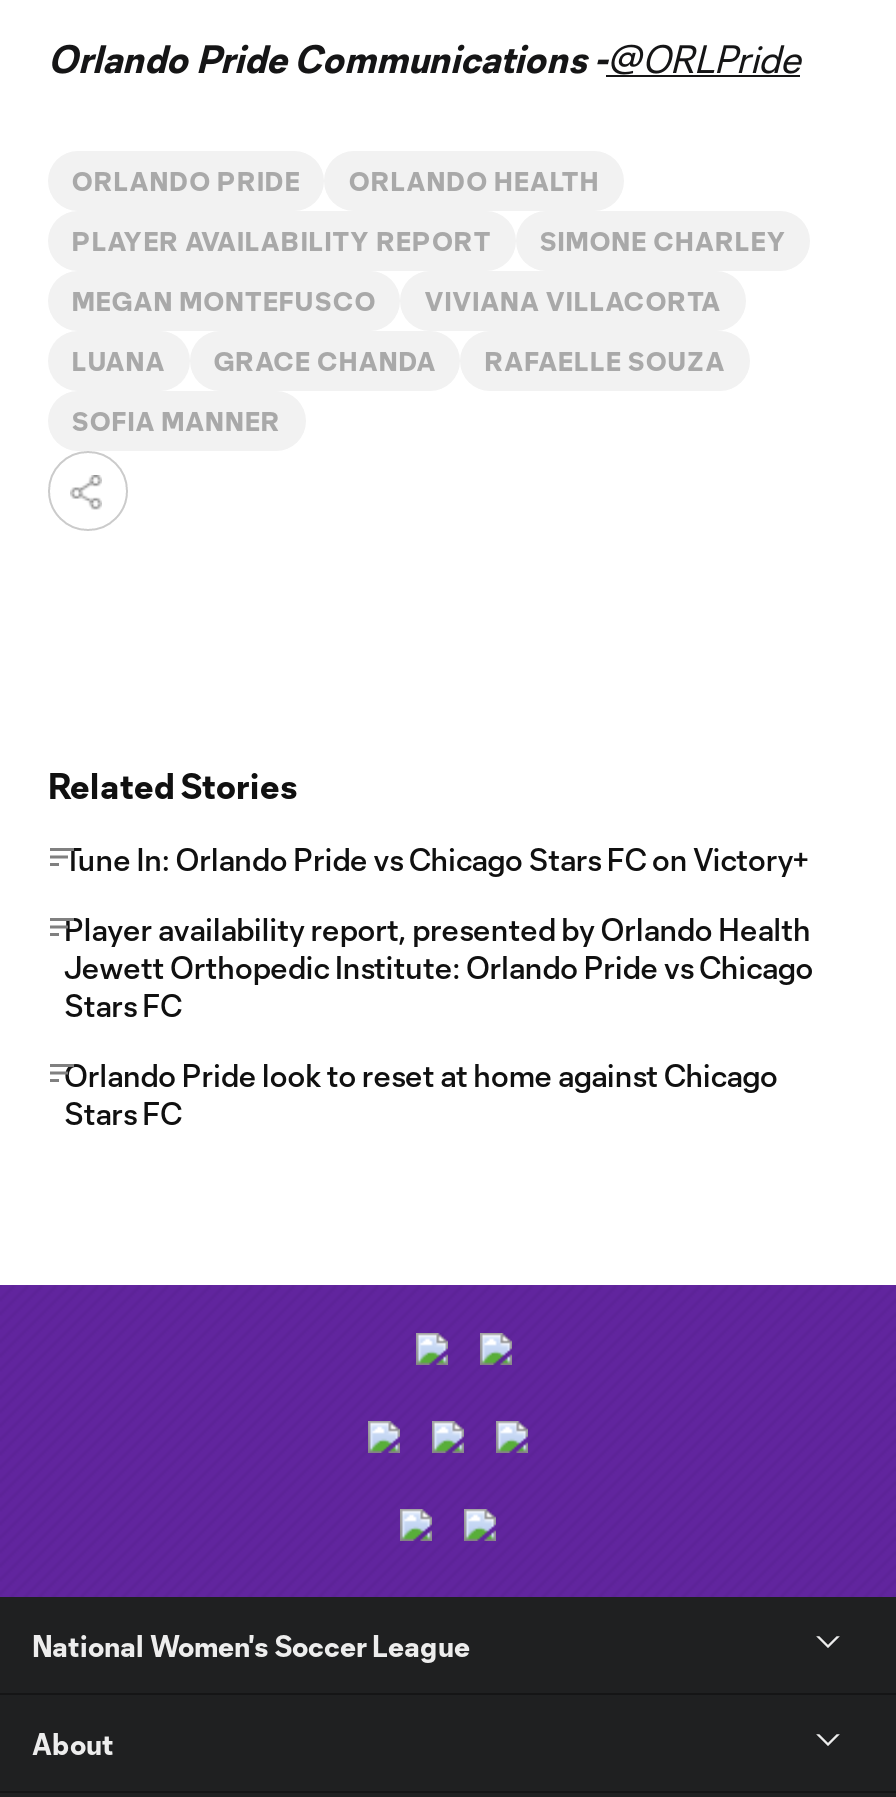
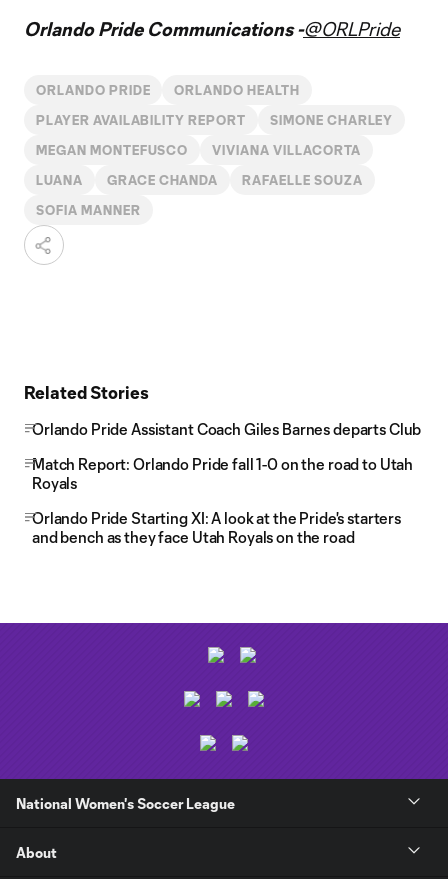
- Tune In: Orlando Pride vs Chicago Stars FC on Victory+
+ Orlando Pride Assistant Coach Giles Barnes departs Club

- Player availability report, presented by Orlando Health
- Jewett Orthopedic Institute: Orlando Pride vs Chicago
- Stars FC
+ Match Report: Orlando Pride fall 1-0 on the road to Utah
+ Royals

- Orlando Pride look to reset at home against Chicago
- Stars FC
+ Orlando Pride Starting XI: A look at the Pride's starters
+ and bench as they face Utah Royals on the road
